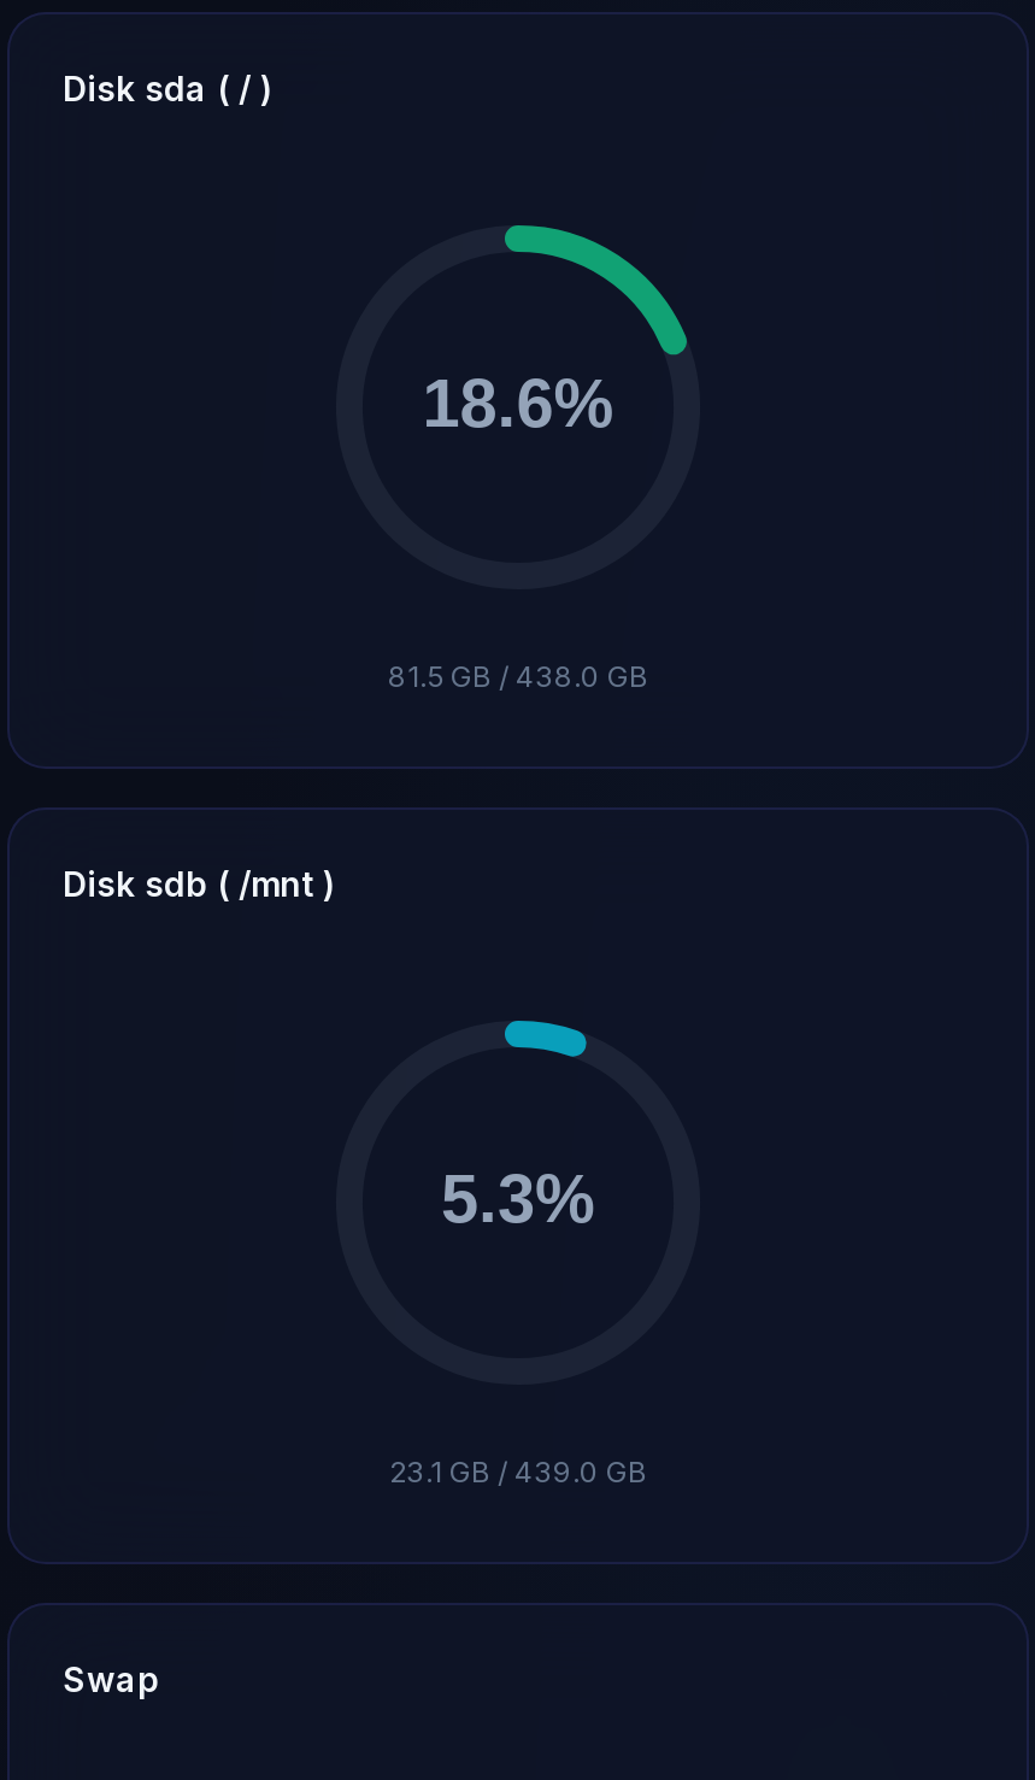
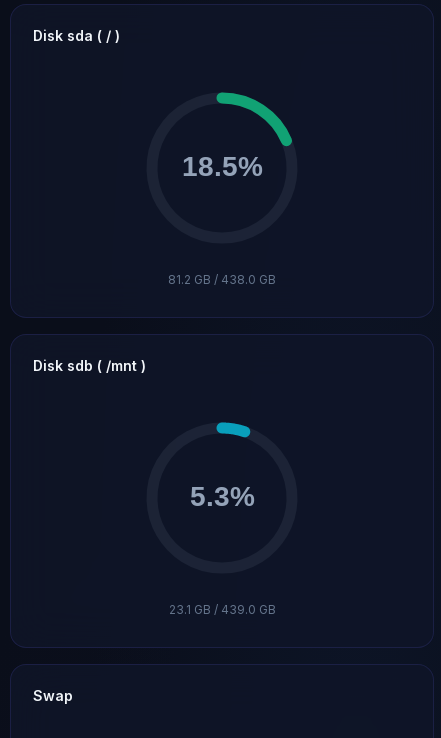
- 18.6%
+ 18.5%

- 81.5 GB / 438.0 GB
+ 81.2 GB / 438.0 GB
